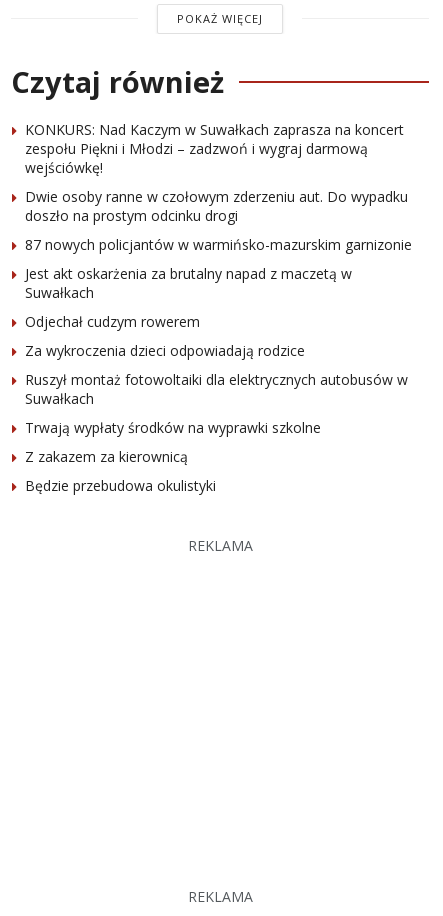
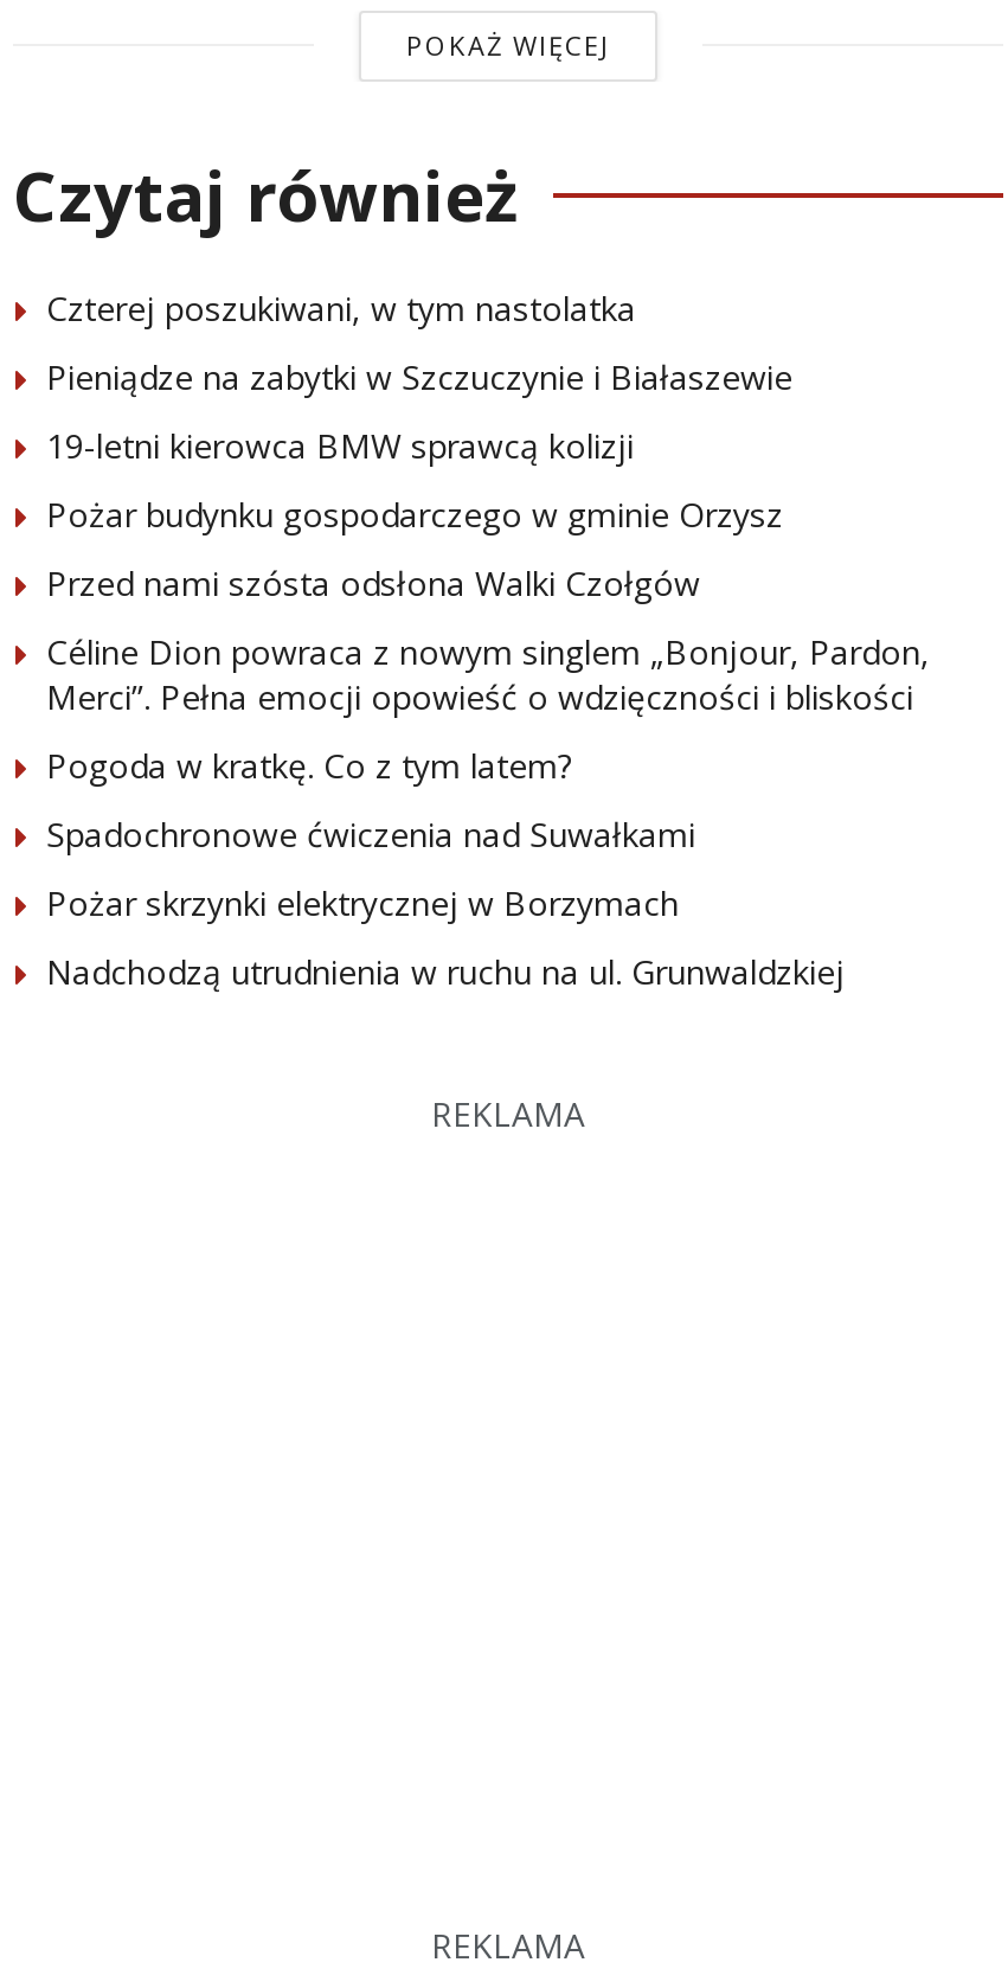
- KONKURS: Nad Kaczym w Suwałkach zaprasza na koncert
- zespołu Piękni i Młodzi – zadzwoń i wygraj darmową
- wejściówkę!
+ Czterej poszukiwani, w tym nastolatka

- Dwie osoby ranne w czołowym zderzeniu aut. Do wypadku
- doszło na prostym odcinku drogi
+ Pieniądze na zabytki w Szczuczynie i Białaszewie

- 87 nowych policjantów w warmińsko-mazurskim garnizonie
+ 19-letni kierowca BMW sprawcą kolizji

- Jest akt oskarżenia za brutalny napad z maczetą w
- Suwałkach
+ Pożar budynku gospodarczego w gminie Orzysz

- Odjechał cudzym rowerem
+ Przed nami szósta odsłona Walki Czołgów

- Za wykroczenia dzieci odpowiadają rodzice
+ Céline Dion powraca z nowym singlem „Bonjour, Pardon,
+ Merci”. Pełna emocji opowieść o wdzięczności i bliskości

- Ruszył montaż fotowoltaiki dla elektrycznych autobusów w
- Suwałkach
+ Pogoda w kratkę. Co z tym latem?

- Trwają wypłaty środków na wyprawki szkolne
+ Spadochronowe ćwiczenia nad Suwałkami

- Z zakazem za kierownicą
+ Pożar skrzynki elektrycznej w Borzymach

- Będzie przebudowa okulistyki
+ Nadchodzą utrudnienia w ruchu na ul. Grunwaldzkiej
